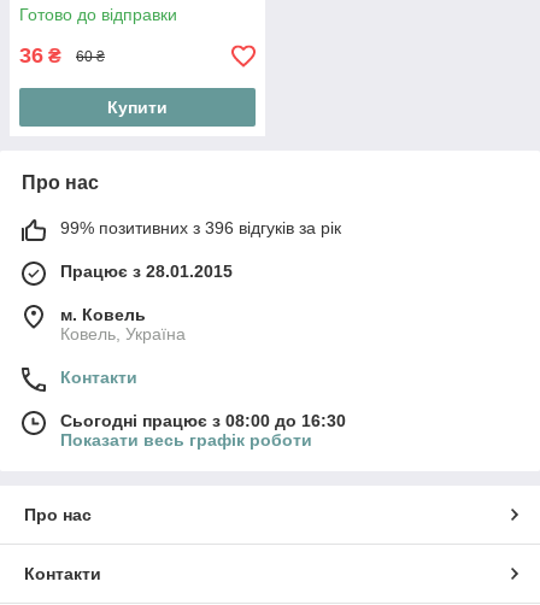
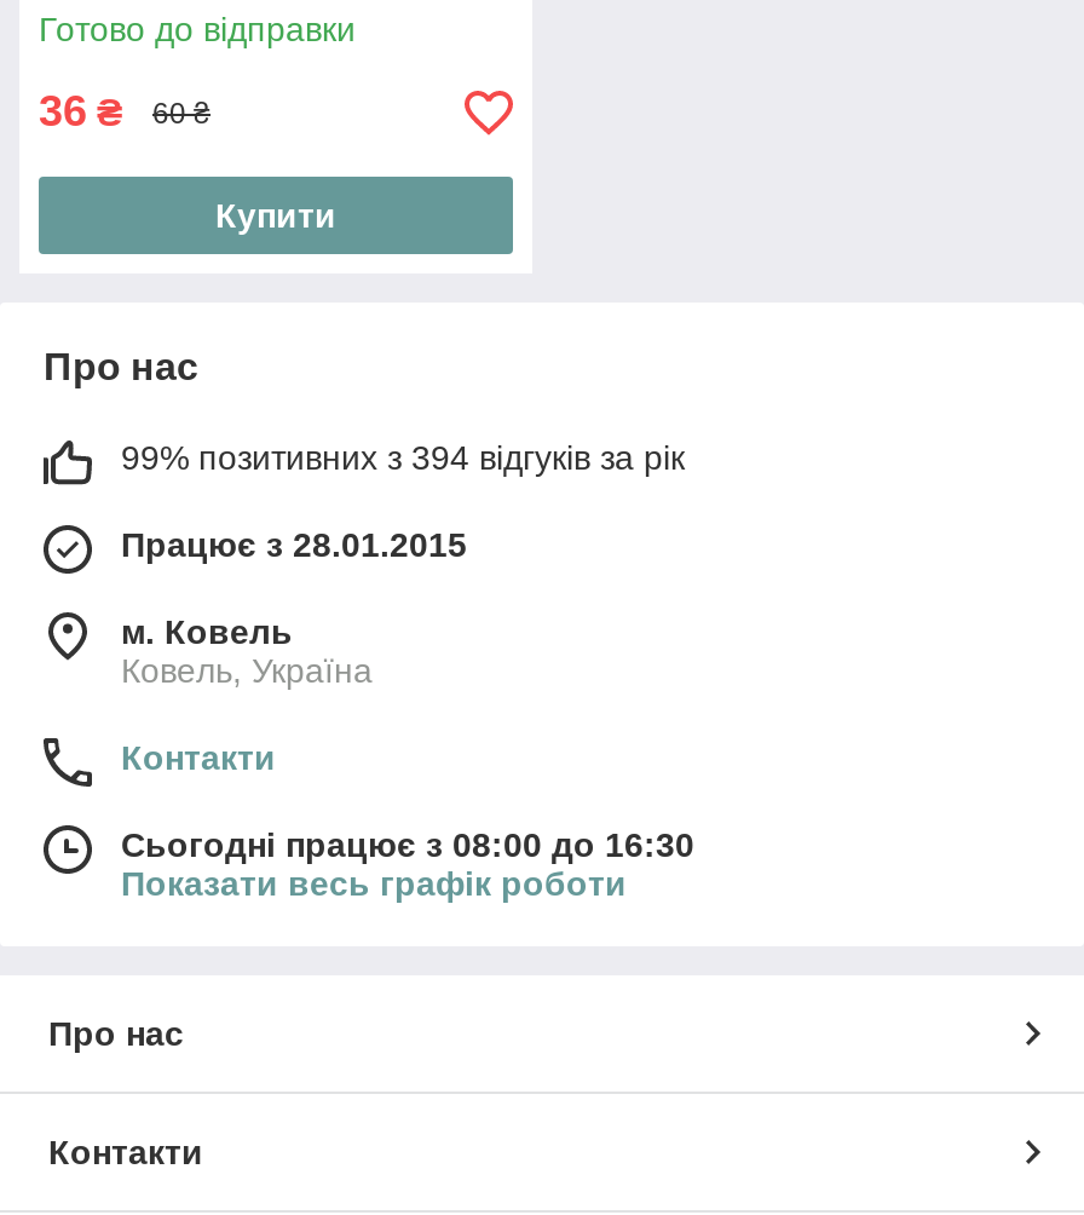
- 99% позитивних з 396 відгуків за рік
+ 99% позитивних з 394 відгуків за рік
